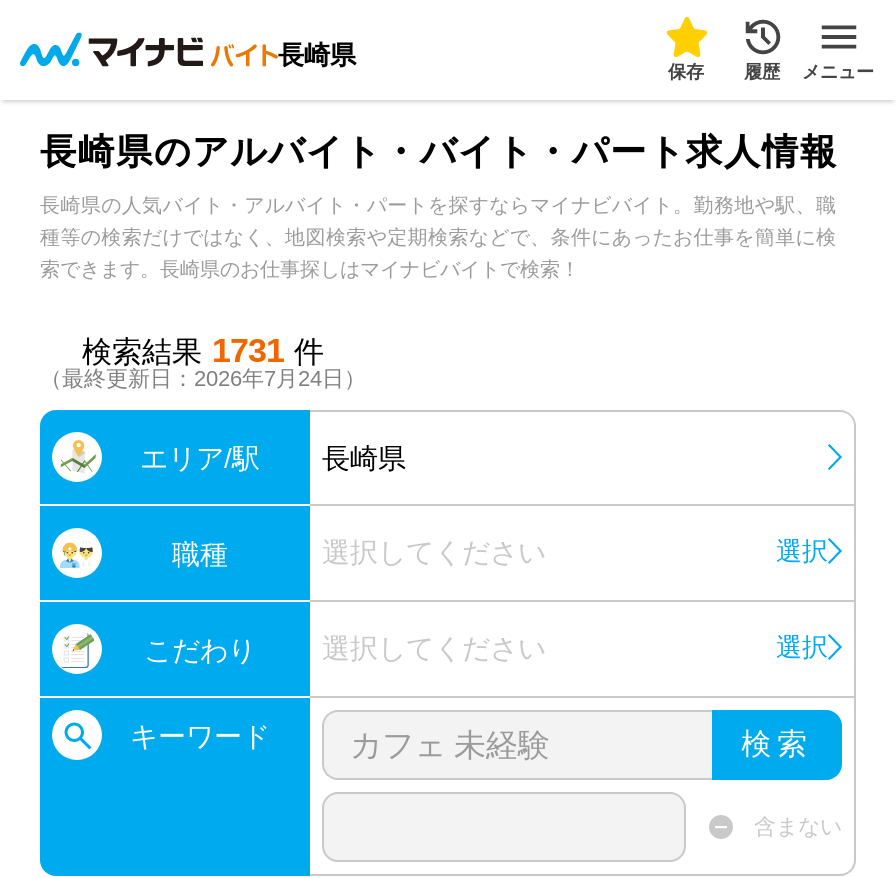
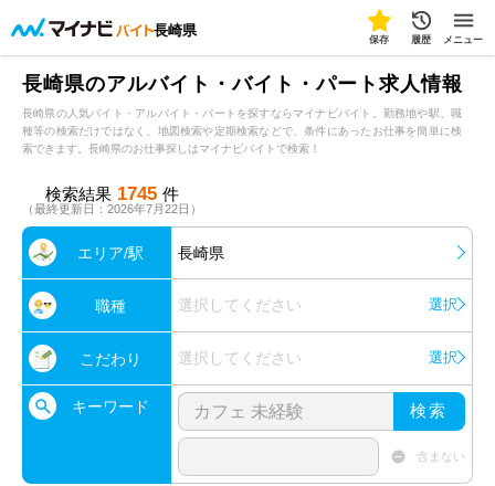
- 検索結果 1731 件
+ 検索結果 1745 件

- （最終更新日：2026年7月24日）
+ （最終更新日：2026年7月22日）
